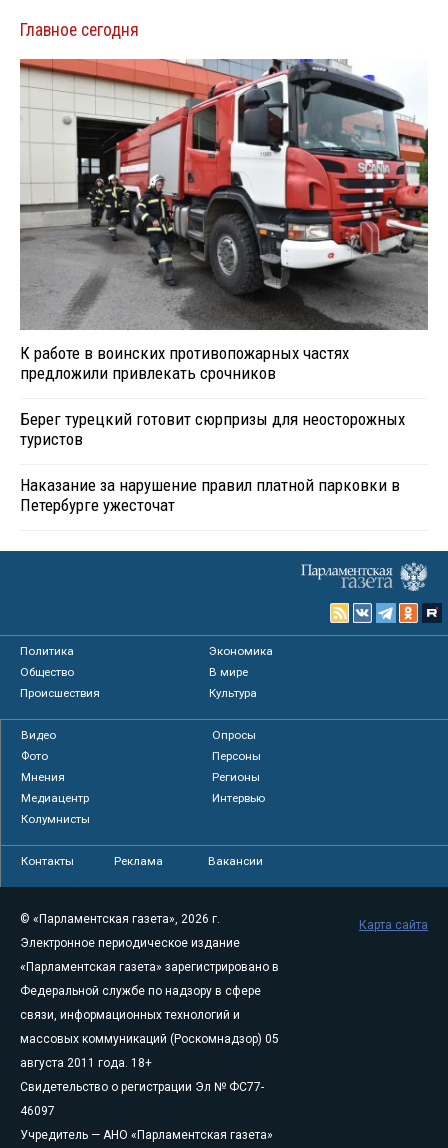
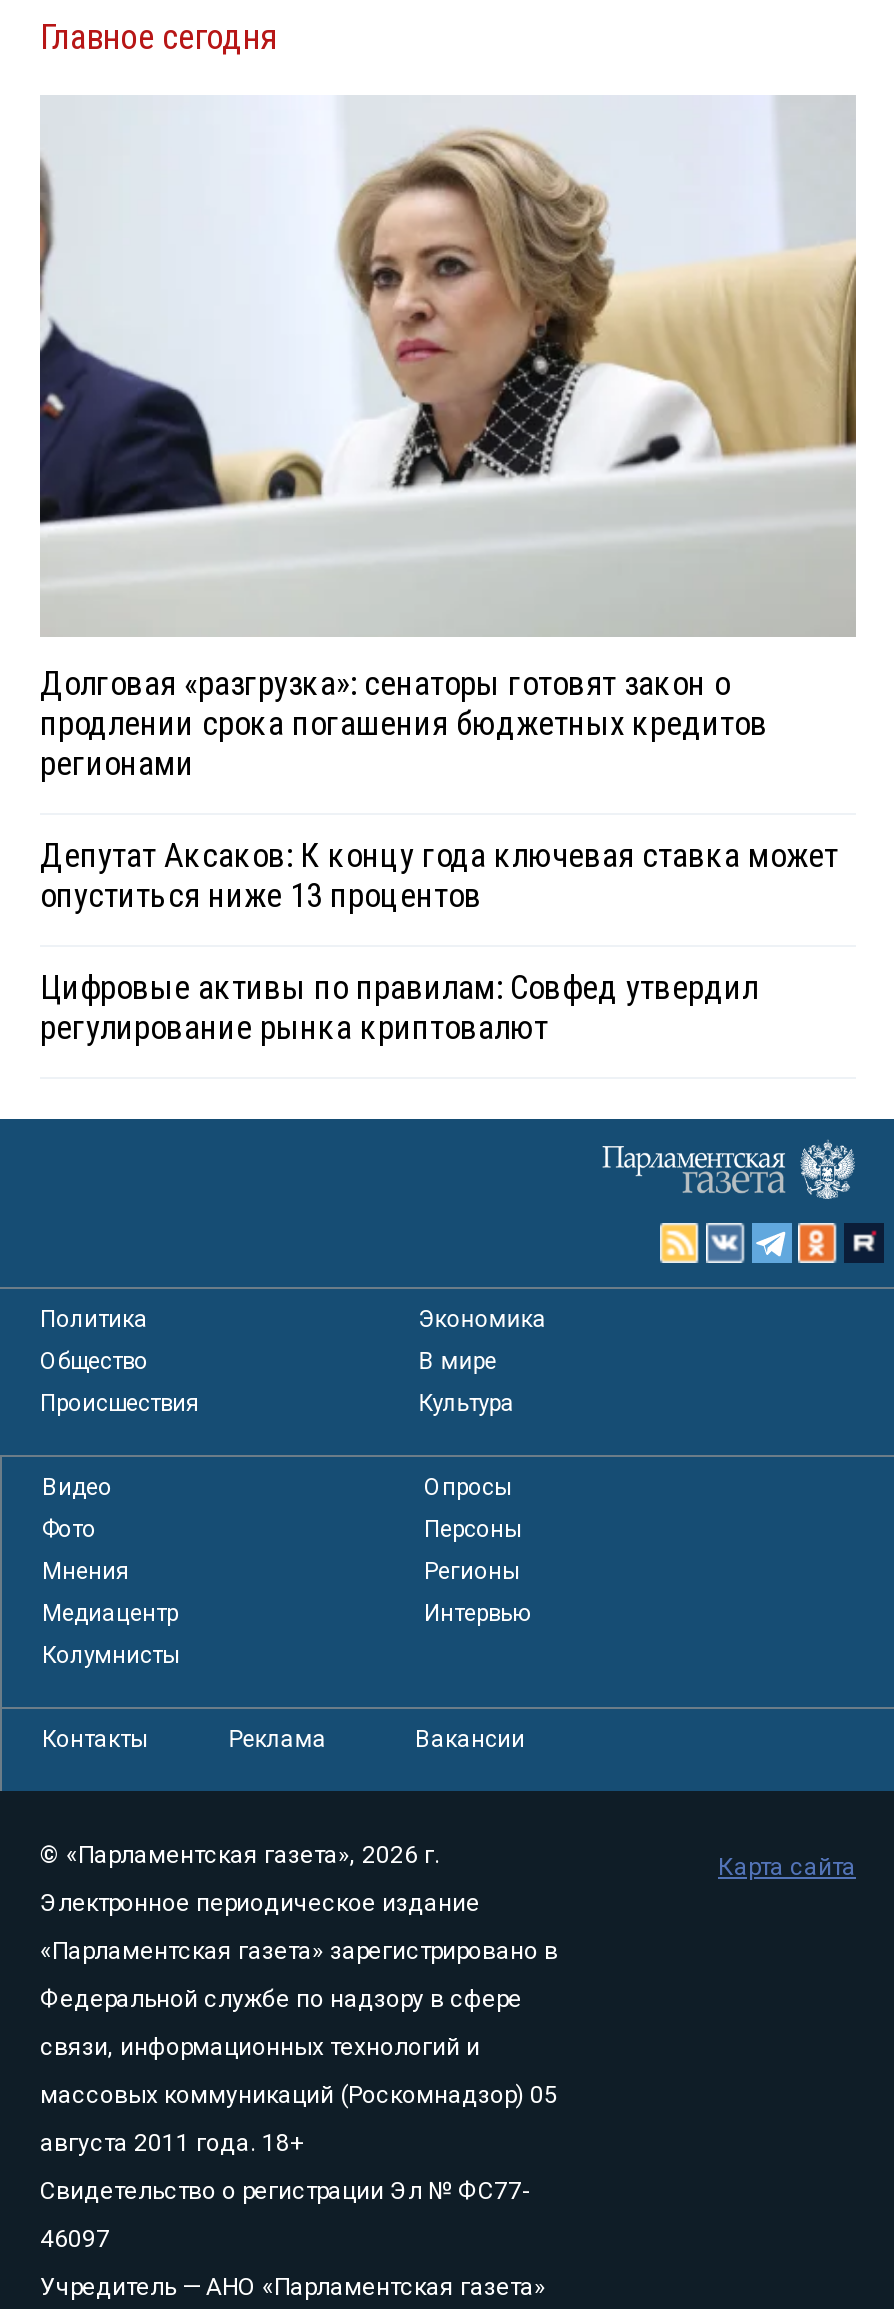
- [image]
- К работе в воинских противопожарных частях
- предложили привлекать срочников
+ [image]
+ Долговая «разгрузка»: сенаторы готовят закон о
+ продлении срока погашения бюджетных кредитов
+ регионами

- Берег турецкий готовит сюрпризы для неосторожных
- туристов
+ Депутат Аксаков: К концу года ключевая ставка может
+ опуститься ниже 13 процентов

- Наказание за нарушение правил платной парковки в
- Петербурге ужесточат
+ Цифровые активы по правилам: Совфед утвердил
+ регулирование рынка криптовалют
